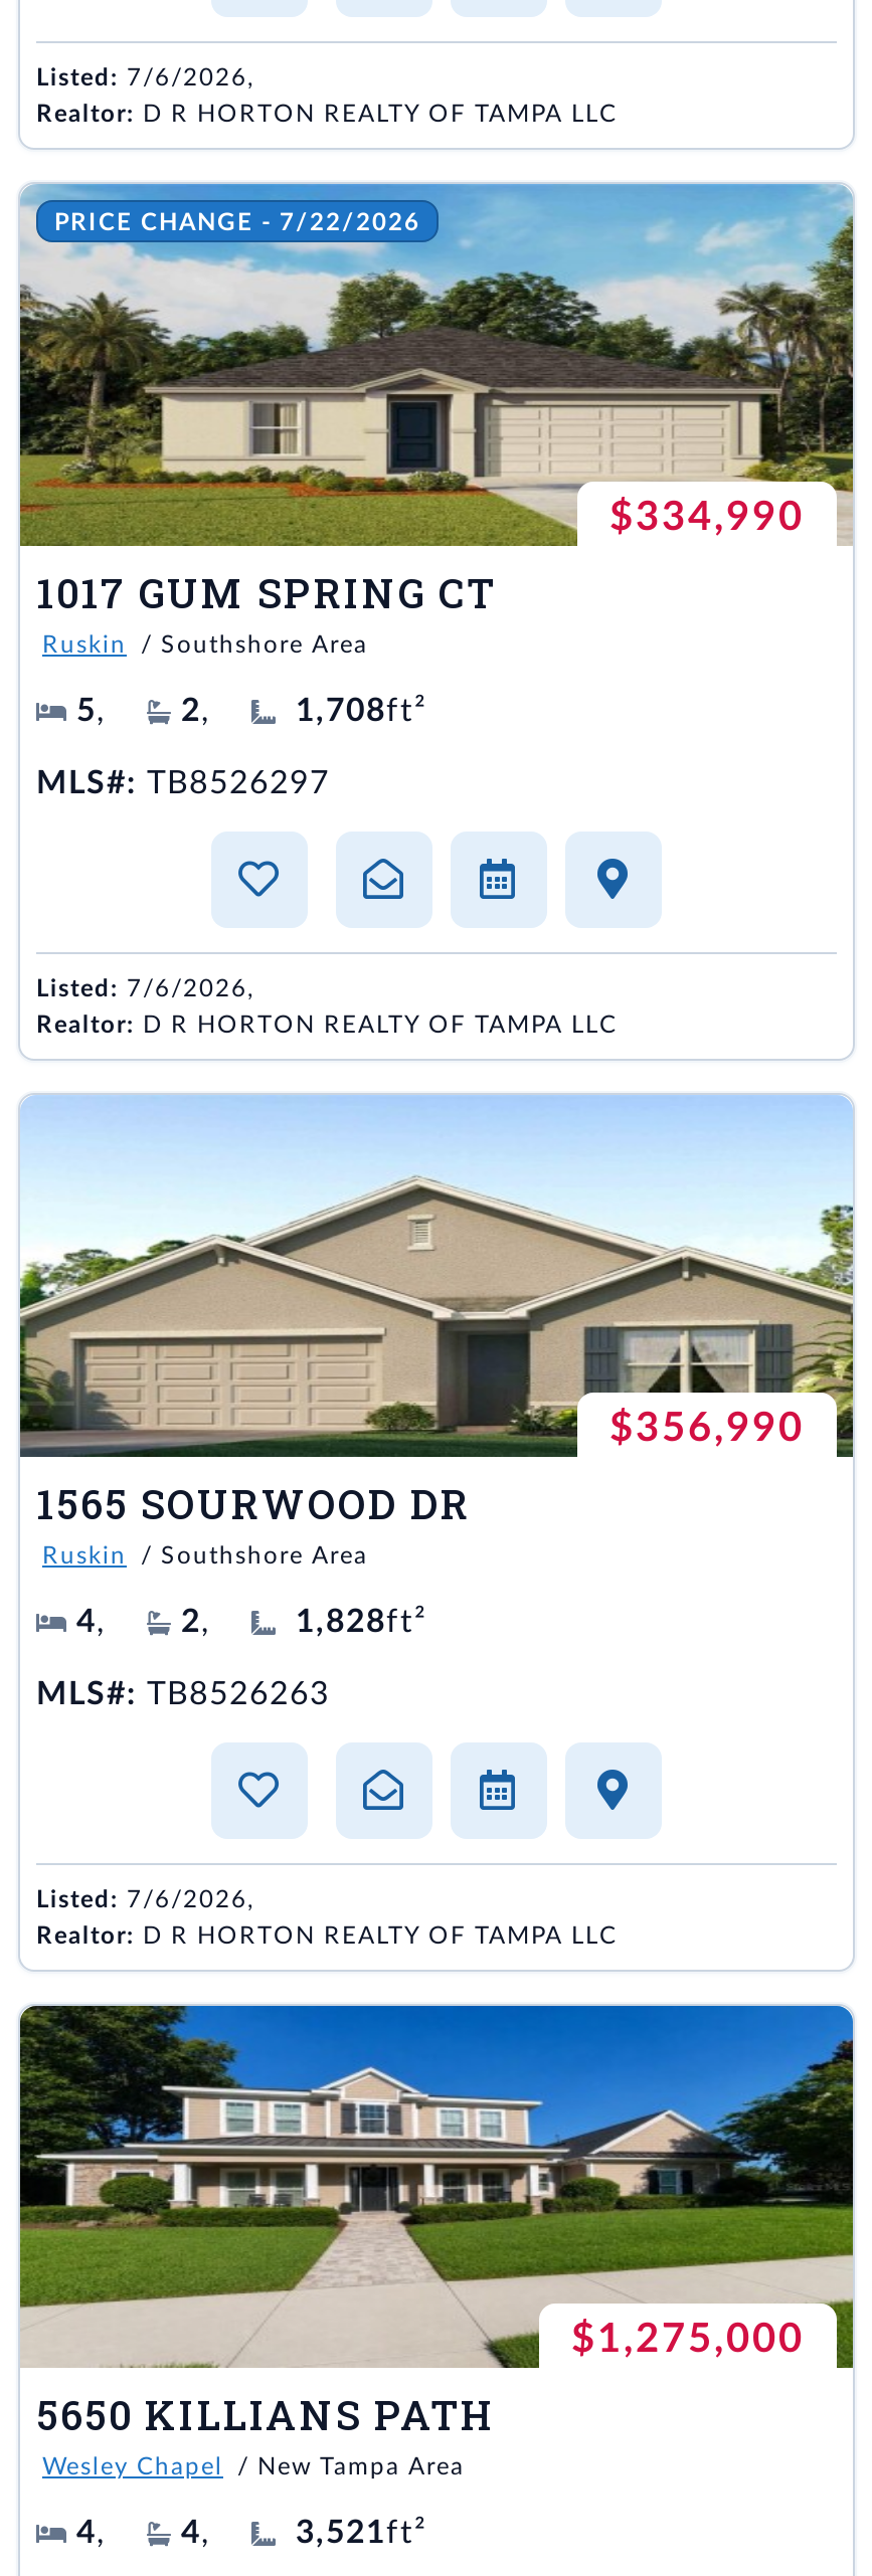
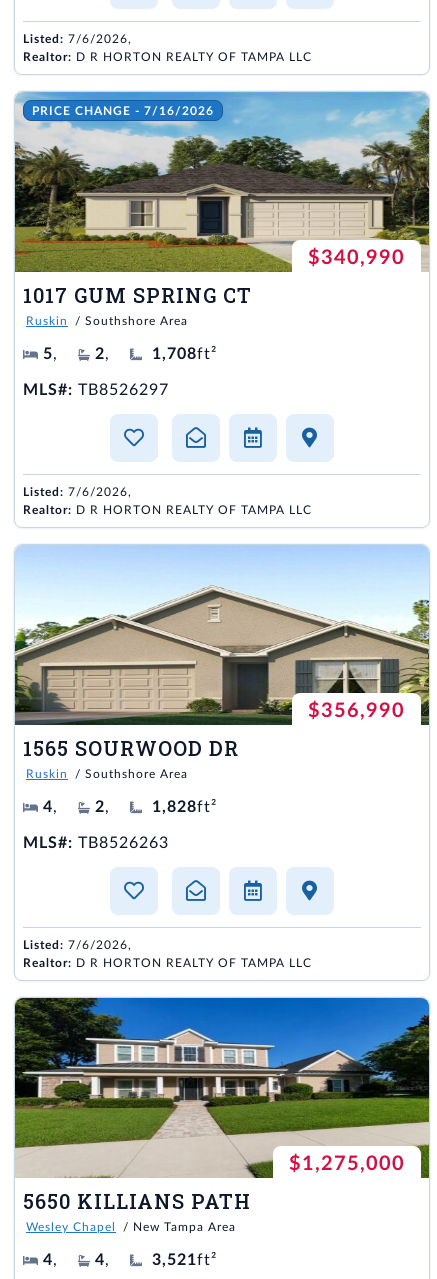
- PRICE CHANGE - 7/22/2026
+ PRICE CHANGE - 7/16/2026

- $334,990
+ $340,990
